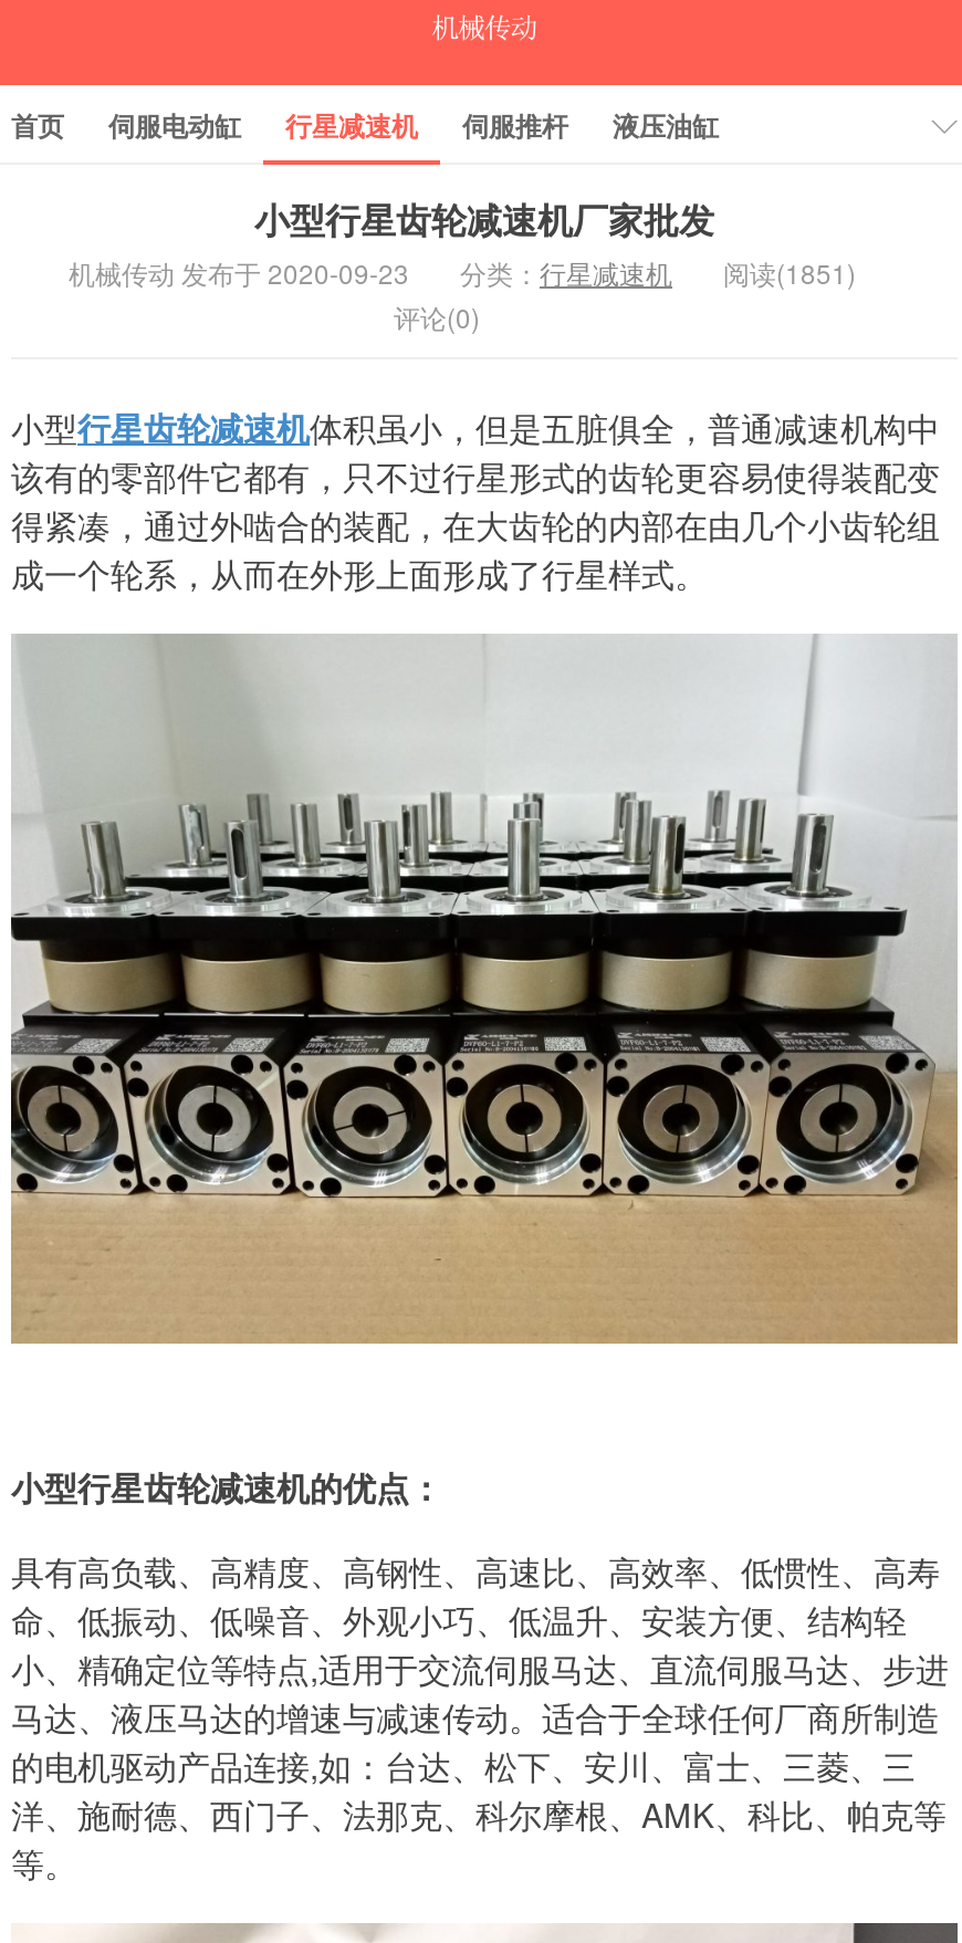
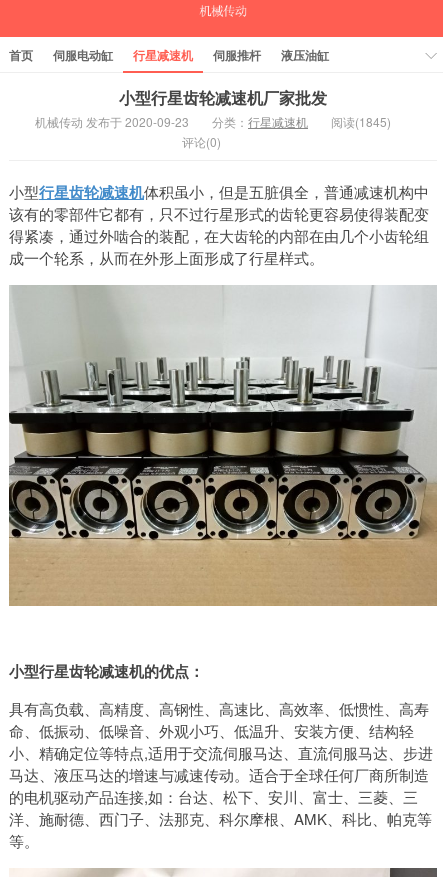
- 机械传动 发布于 2020-09-23 分类：行星减速机 阅读(1851)
+ 机械传动 发布于 2020-09-23 分类：行星减速机 阅读(1845)
